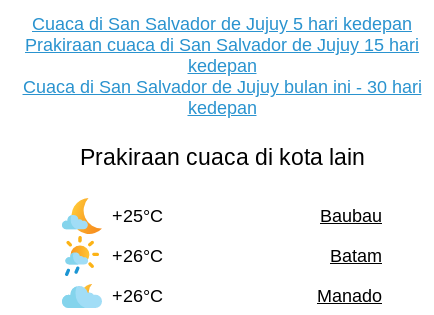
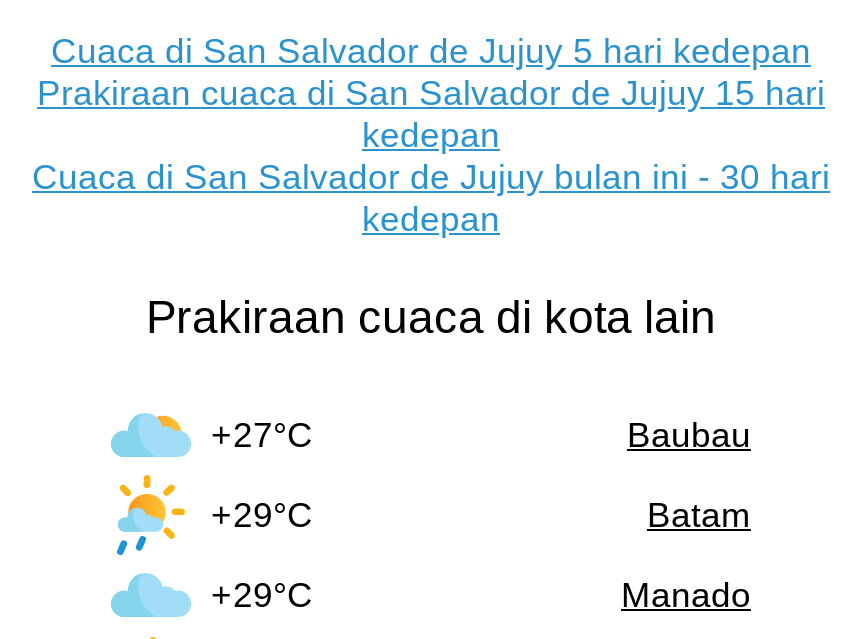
- [image]
- +25°C
+ [image]
+ +27°C

- +26°C
+ +29°C

- +26°C
+ +29°C
